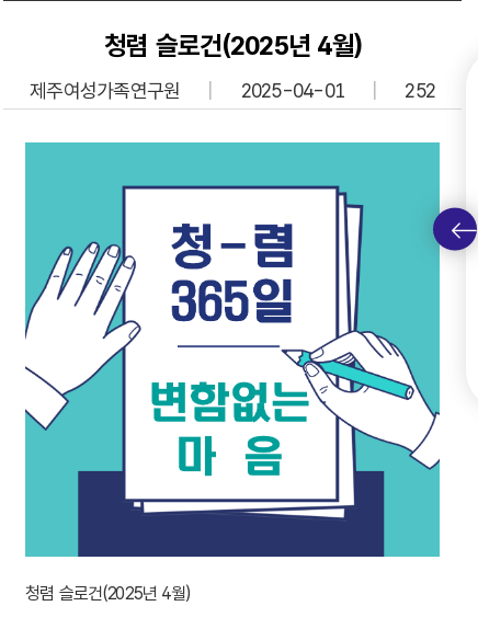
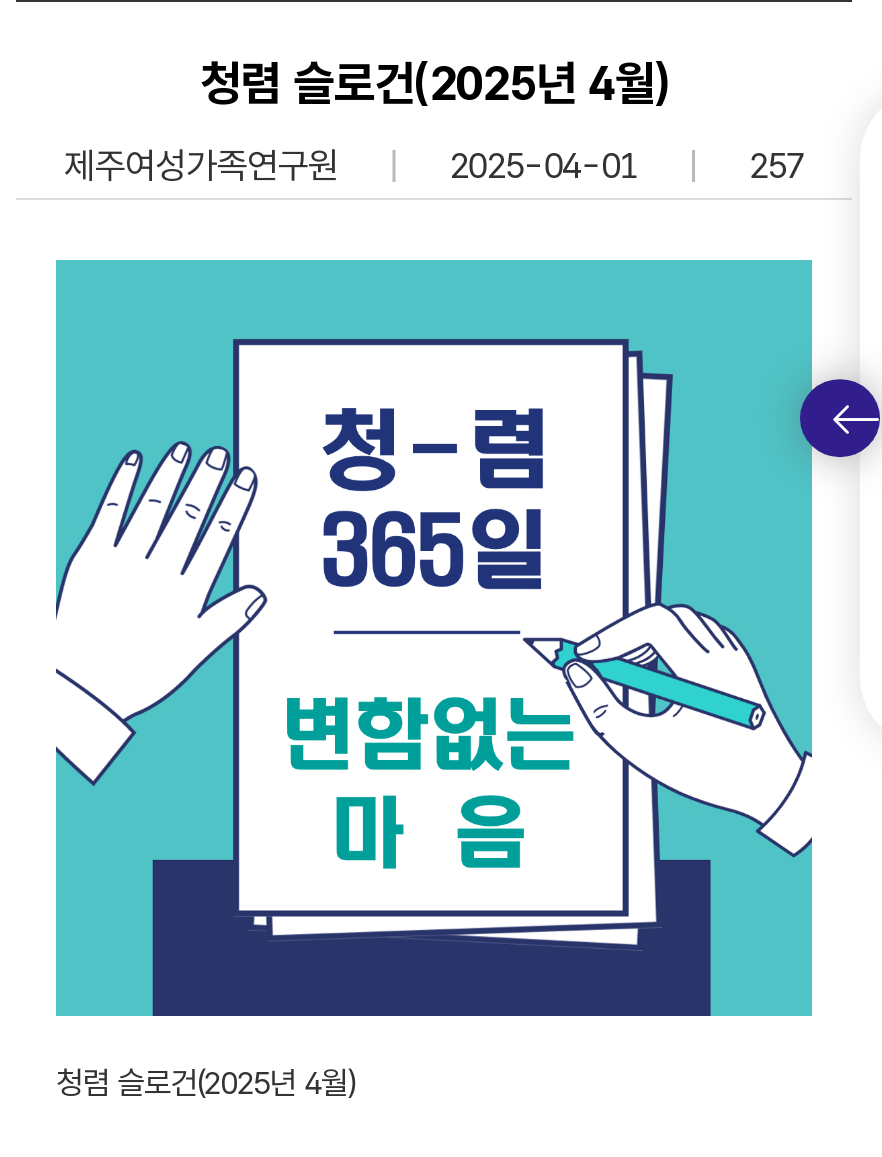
- 252
+ 257
